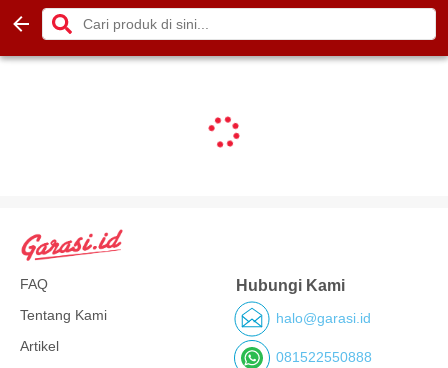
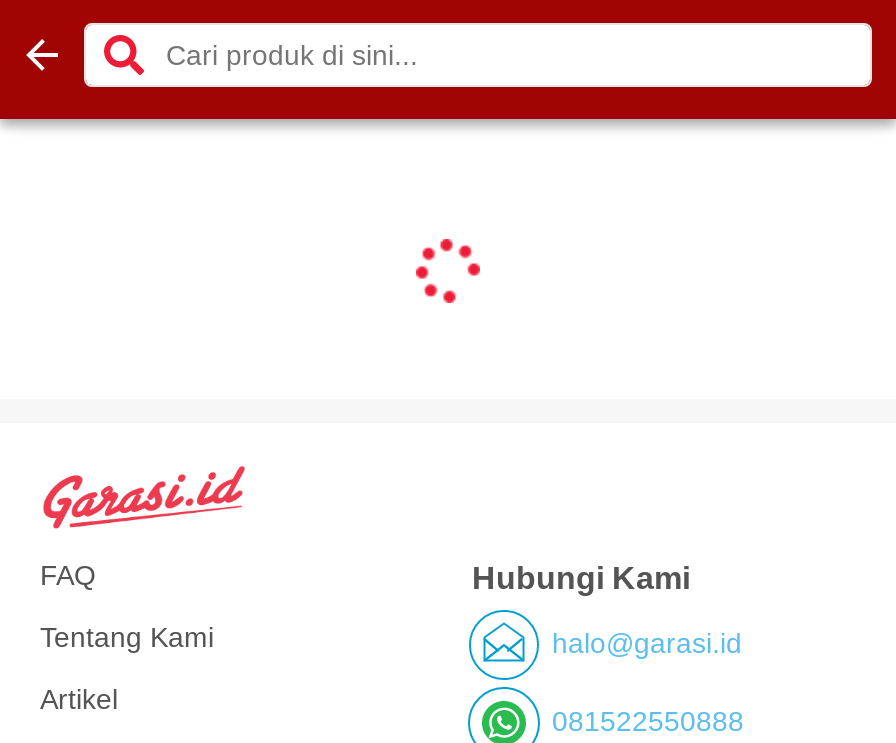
- [image]
+ [image]
